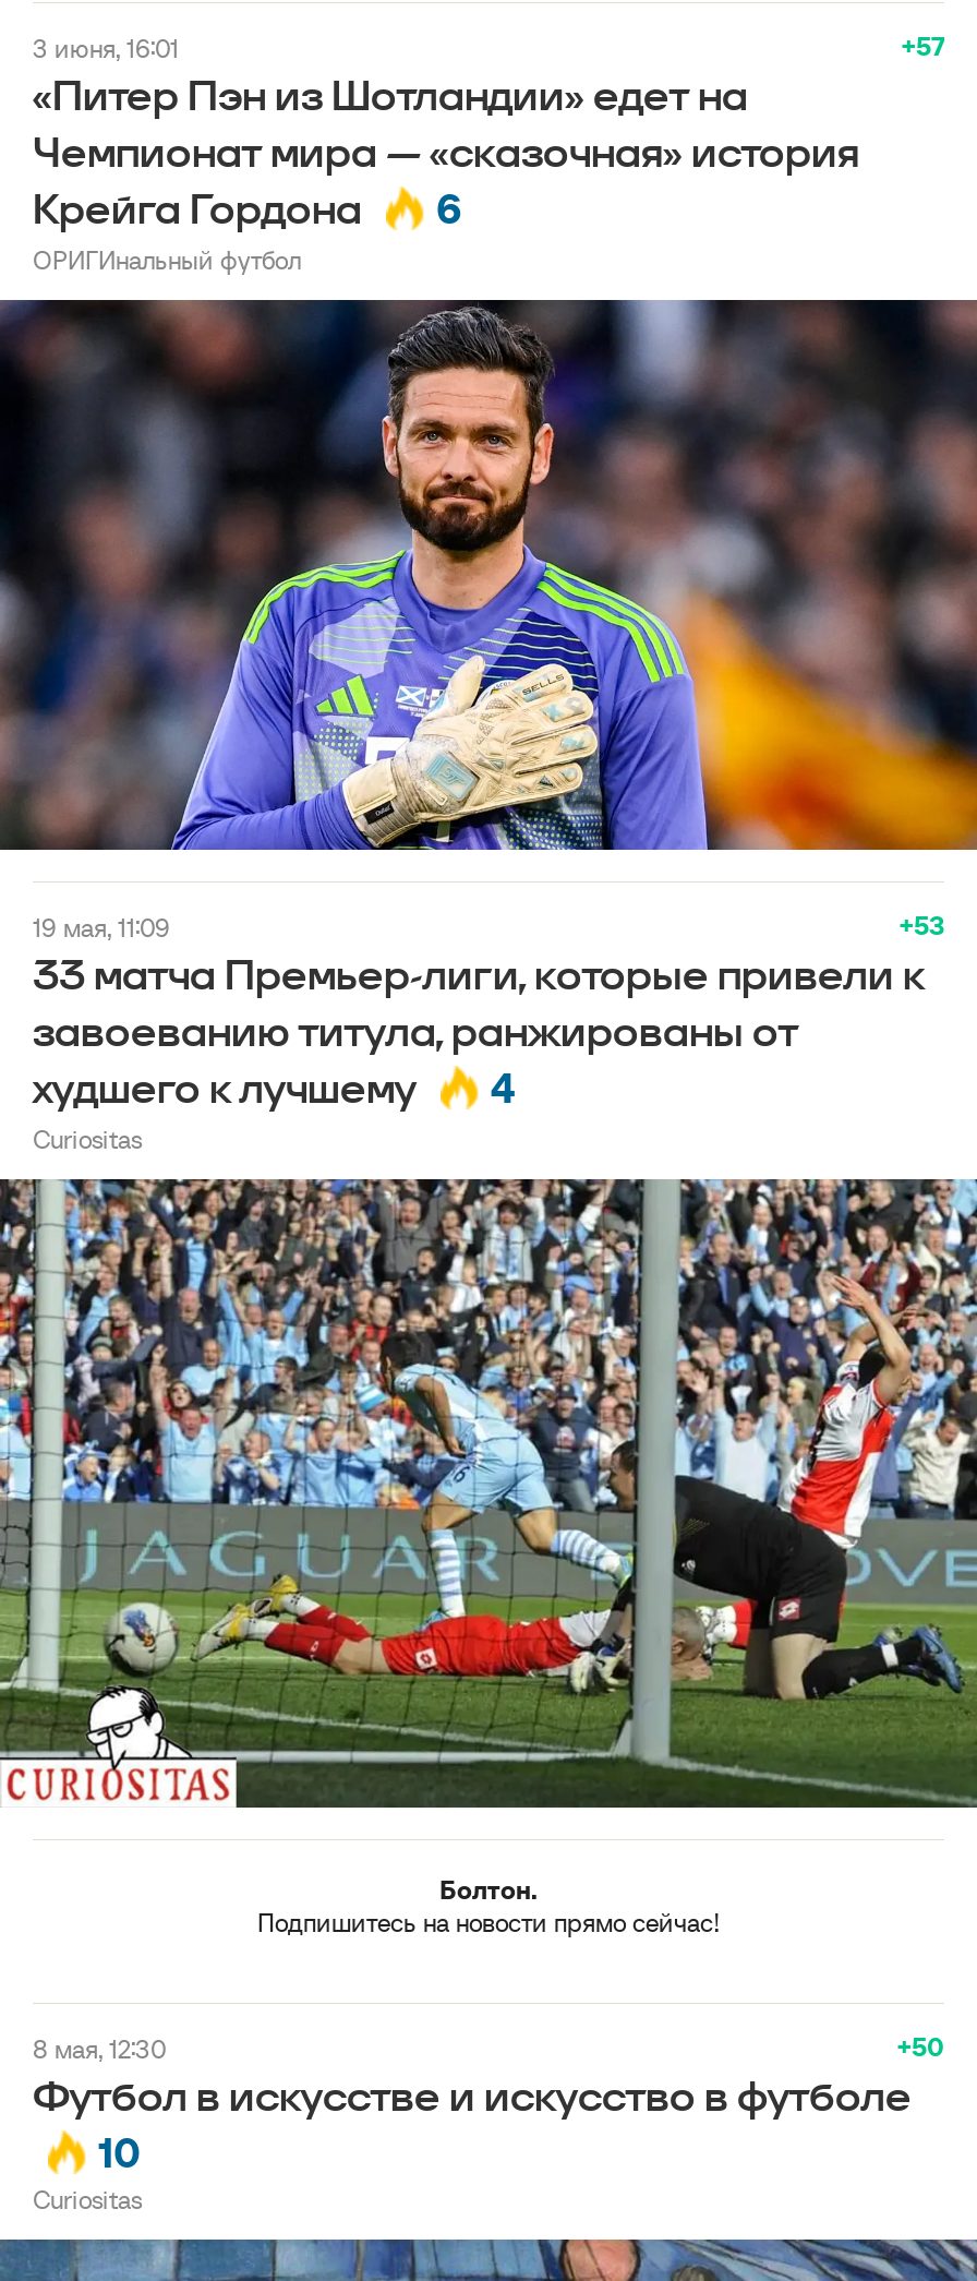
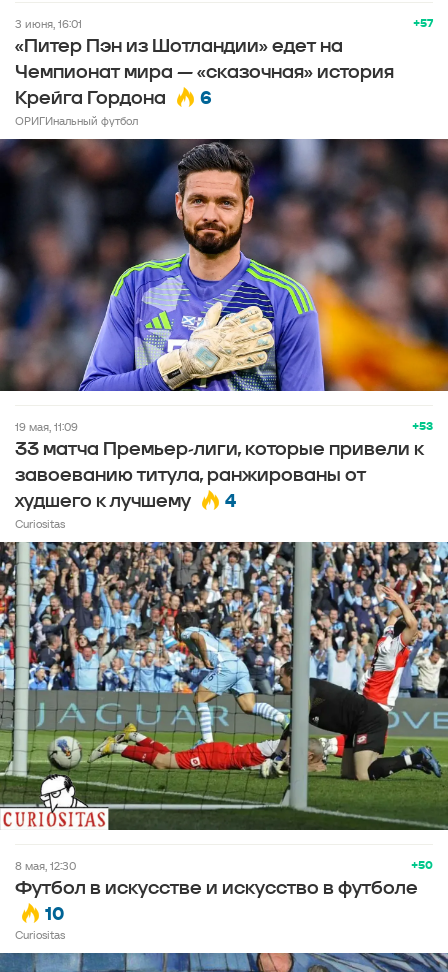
- Болтон.
- Подпишитесь на новости прямо сейчас!
